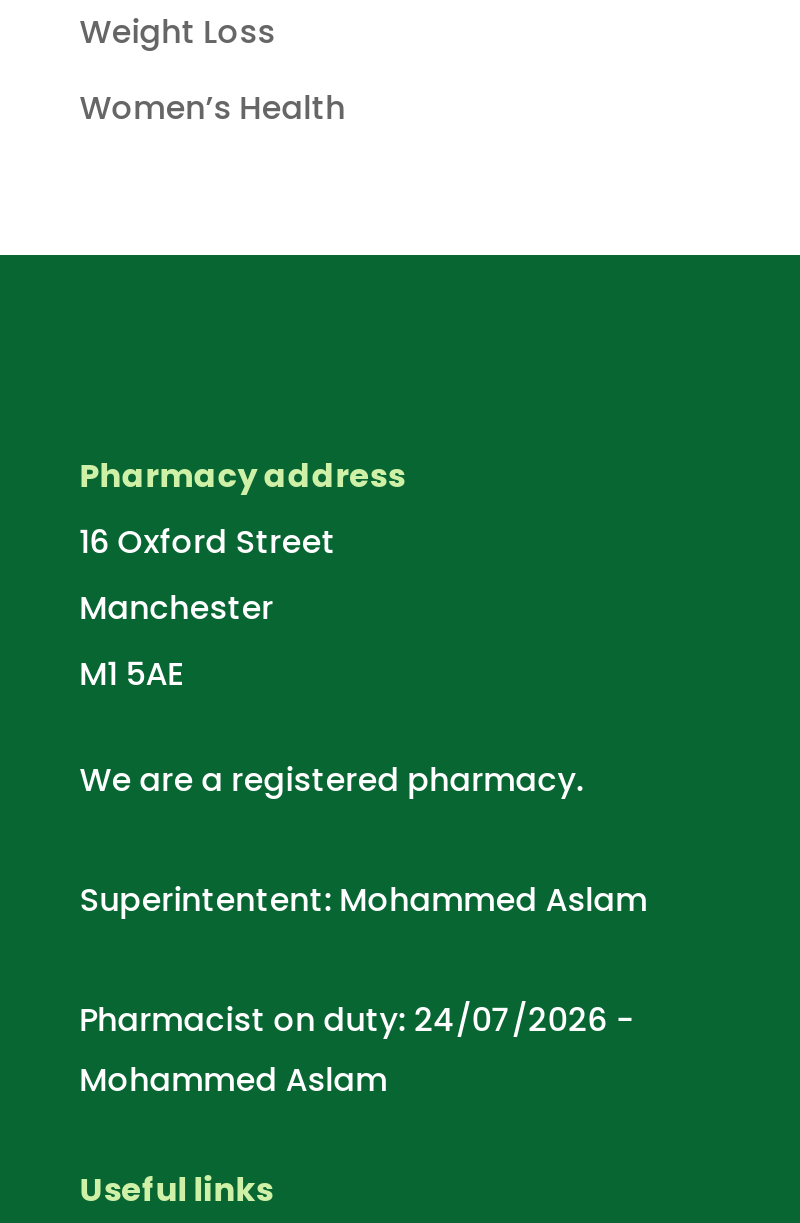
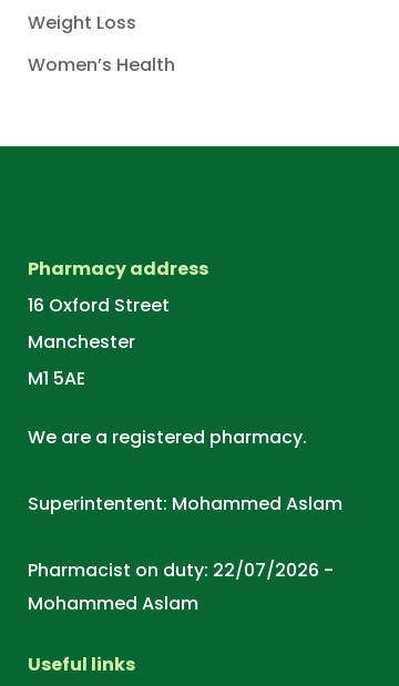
- Pharmacist on duty: 24/07/2026 -
+ Pharmacist on duty: 22/07/2026 -
